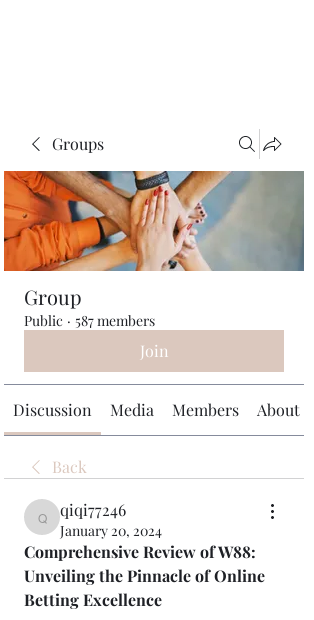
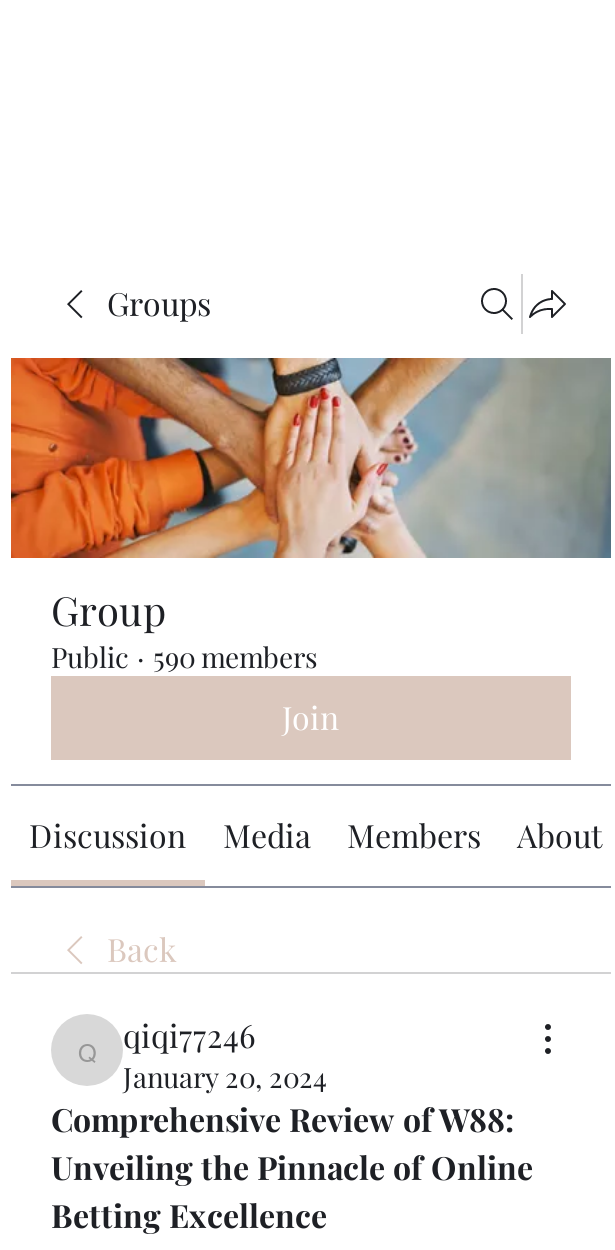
- Public · 587 members
+ Public · 590 members
